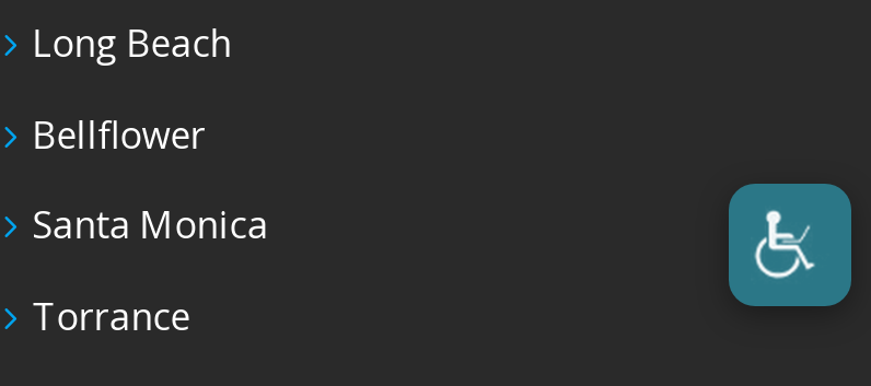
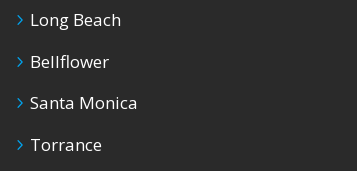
- [image]
